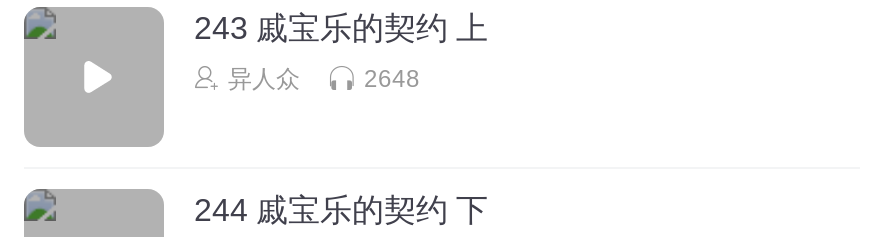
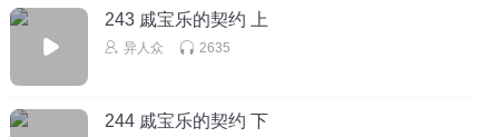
- 2648
+ 2635
